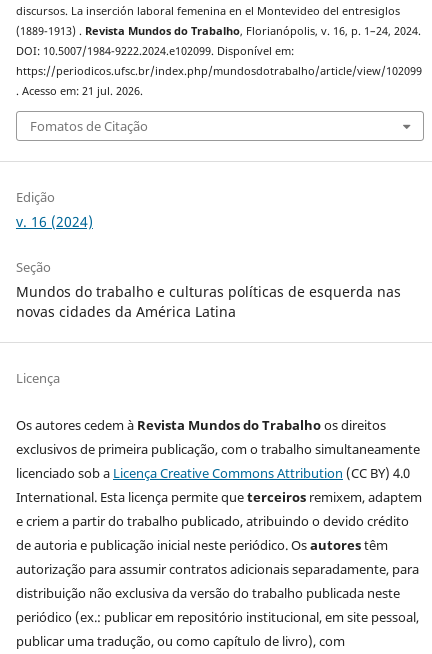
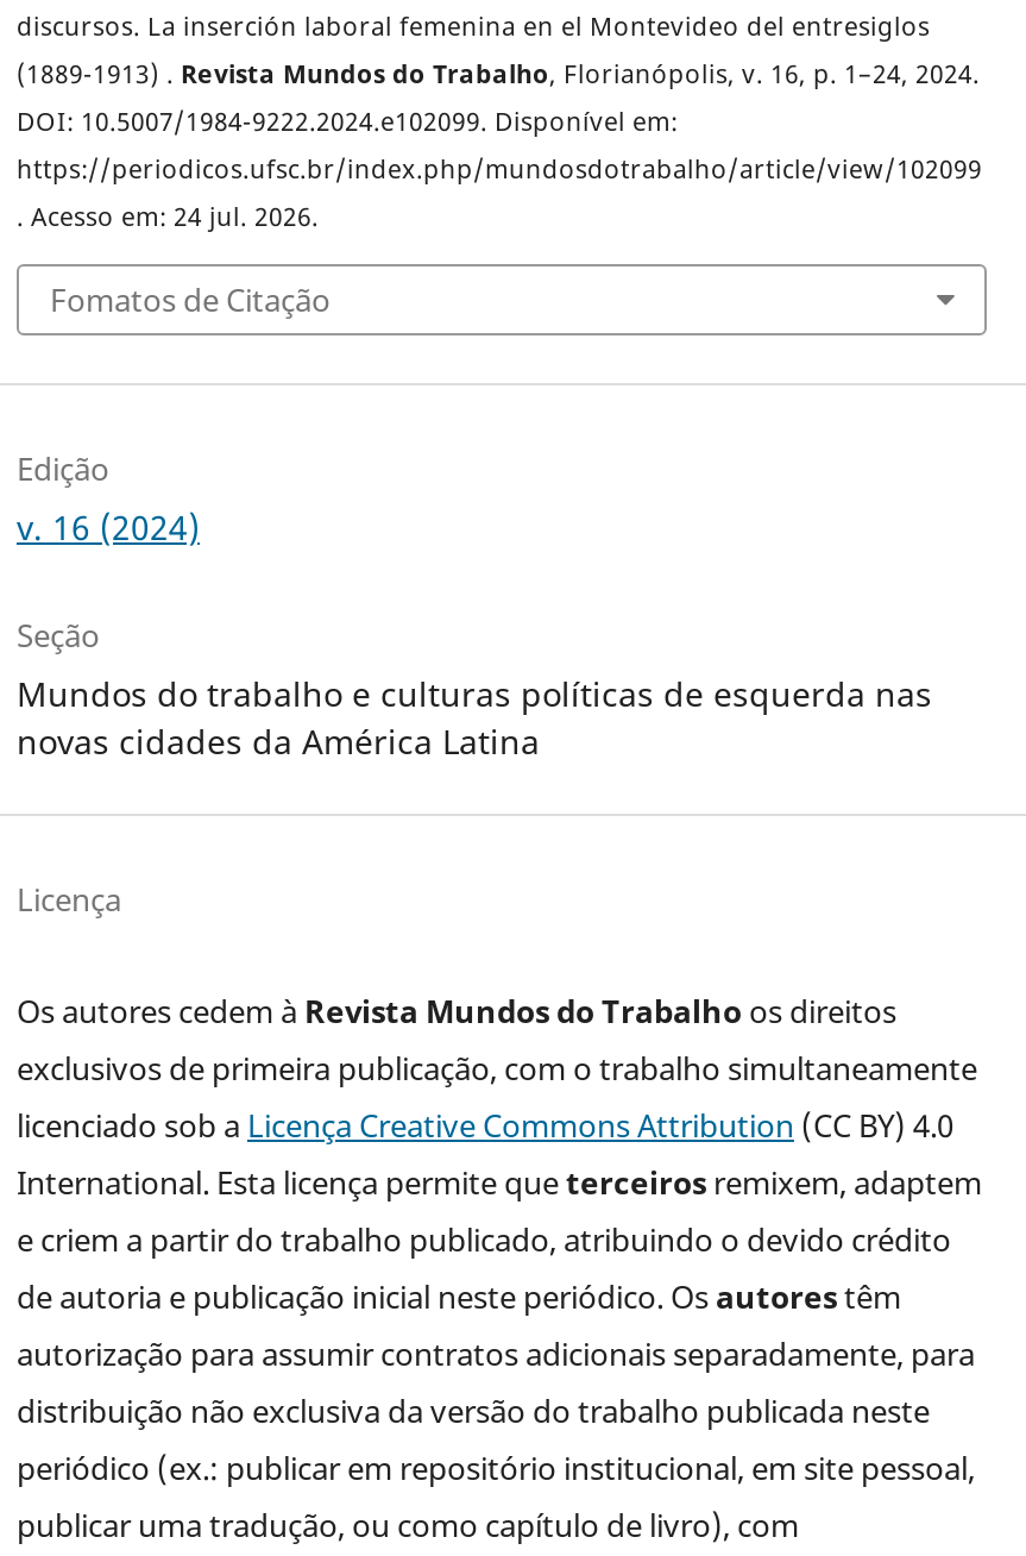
- . Acesso em: 21 jul. 2026.
+ . Acesso em: 24 jul. 2026.
